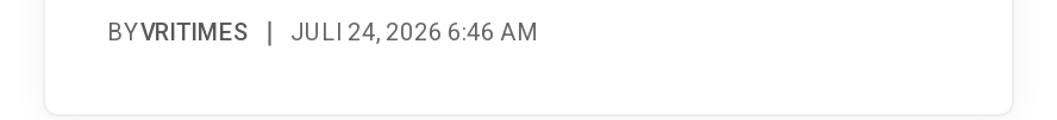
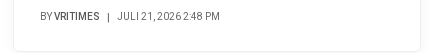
- BY VRITIMES JULI 24, 2026 6:46 AM
+ BY VRITIMES JULI 21, 2026 2:48 PM
